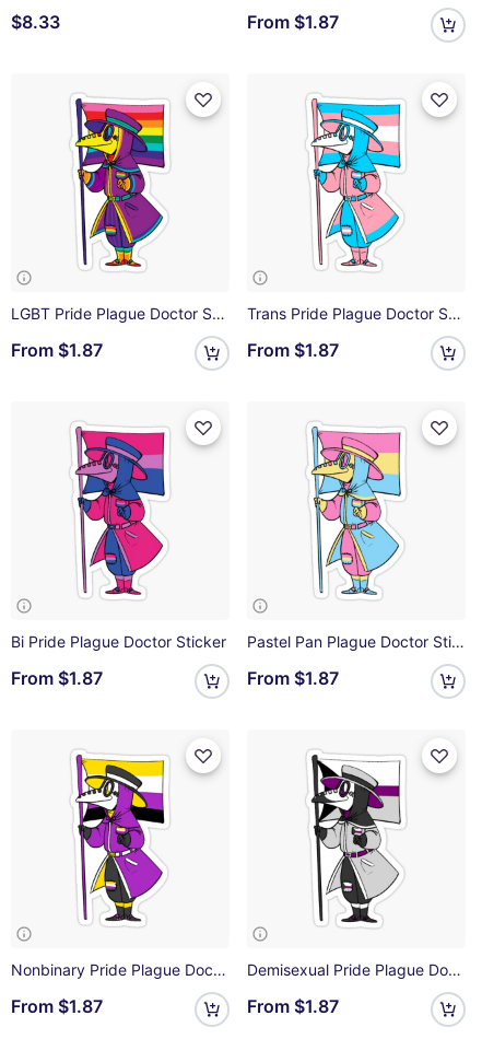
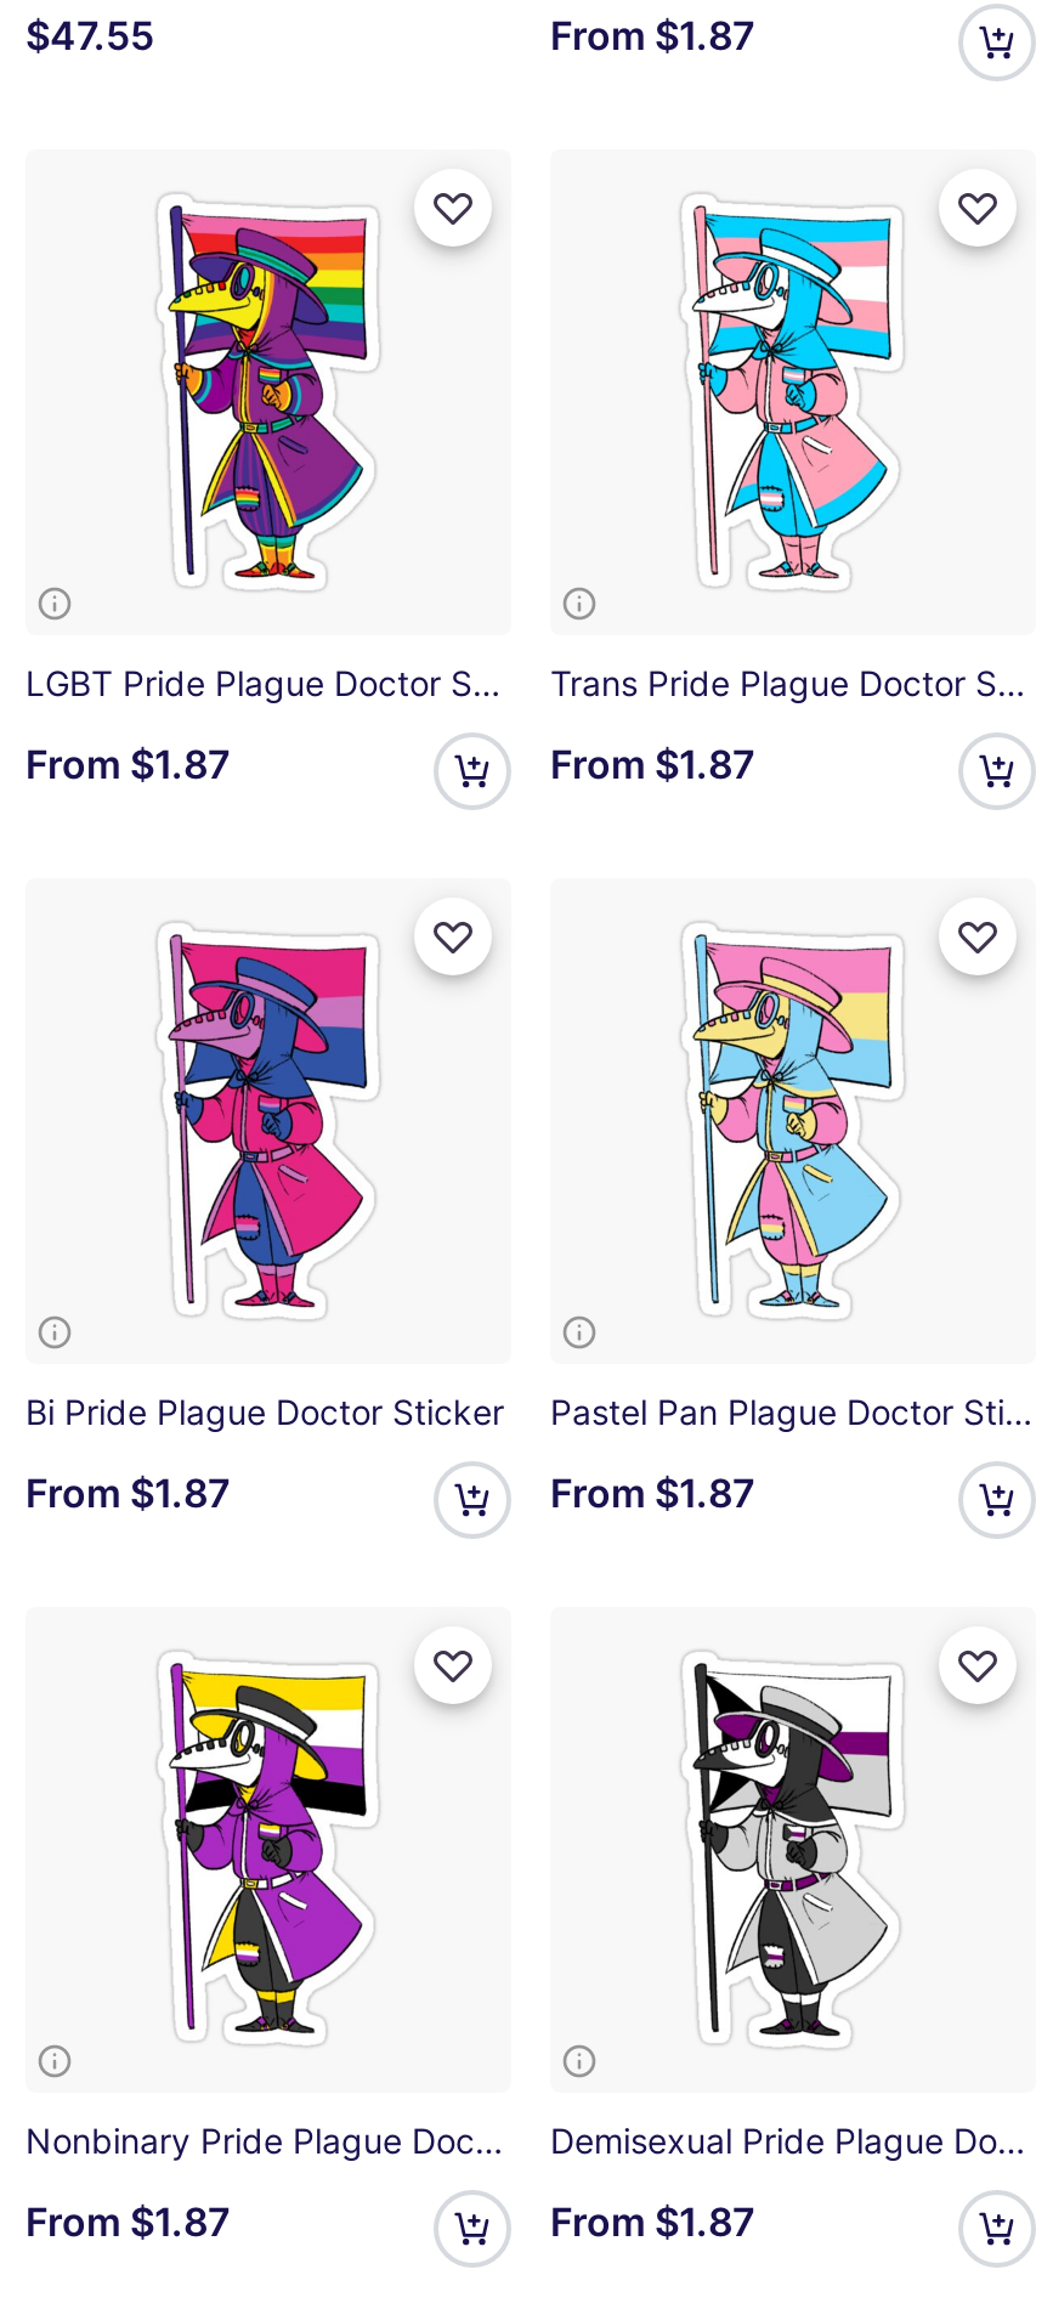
- $8.33
+ $47.55
